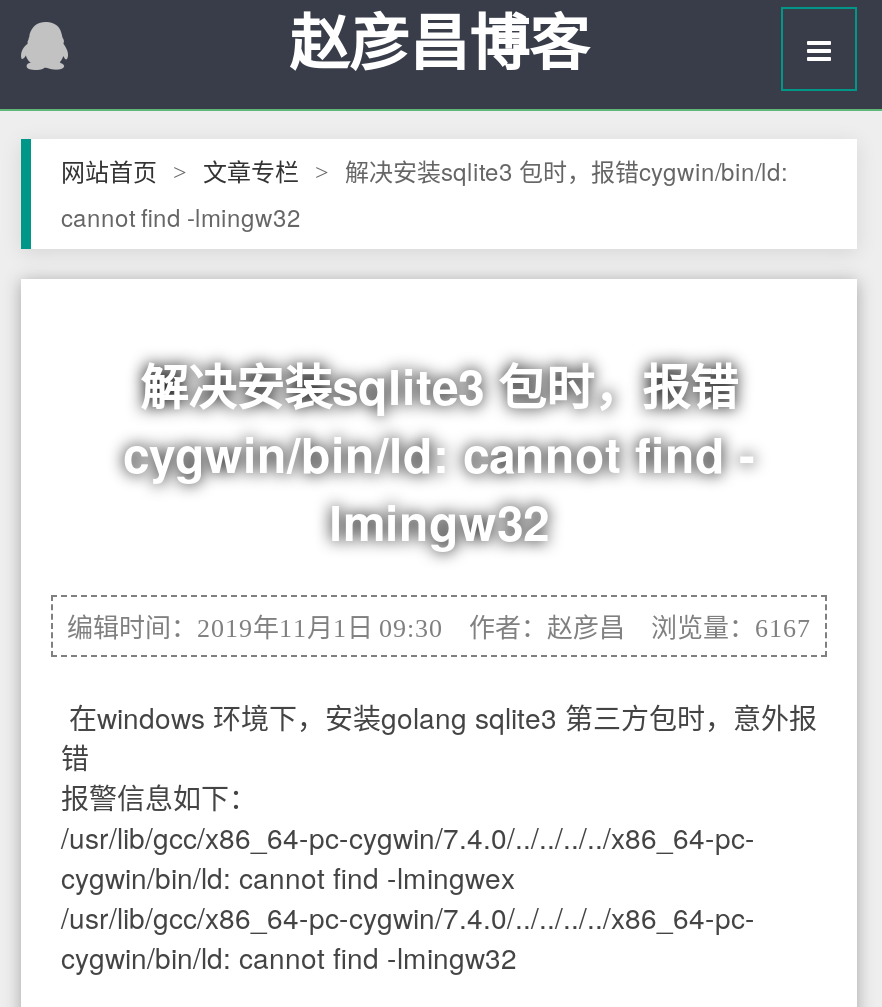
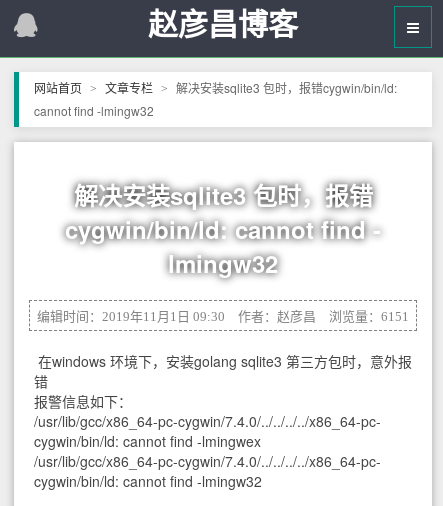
- 编辑时间：2019年11月1日 09:30 作者：赵彦昌 浏览量：6167
+ 编辑时间：2019年11月1日 09:30 作者：赵彦昌 浏览量：6151
